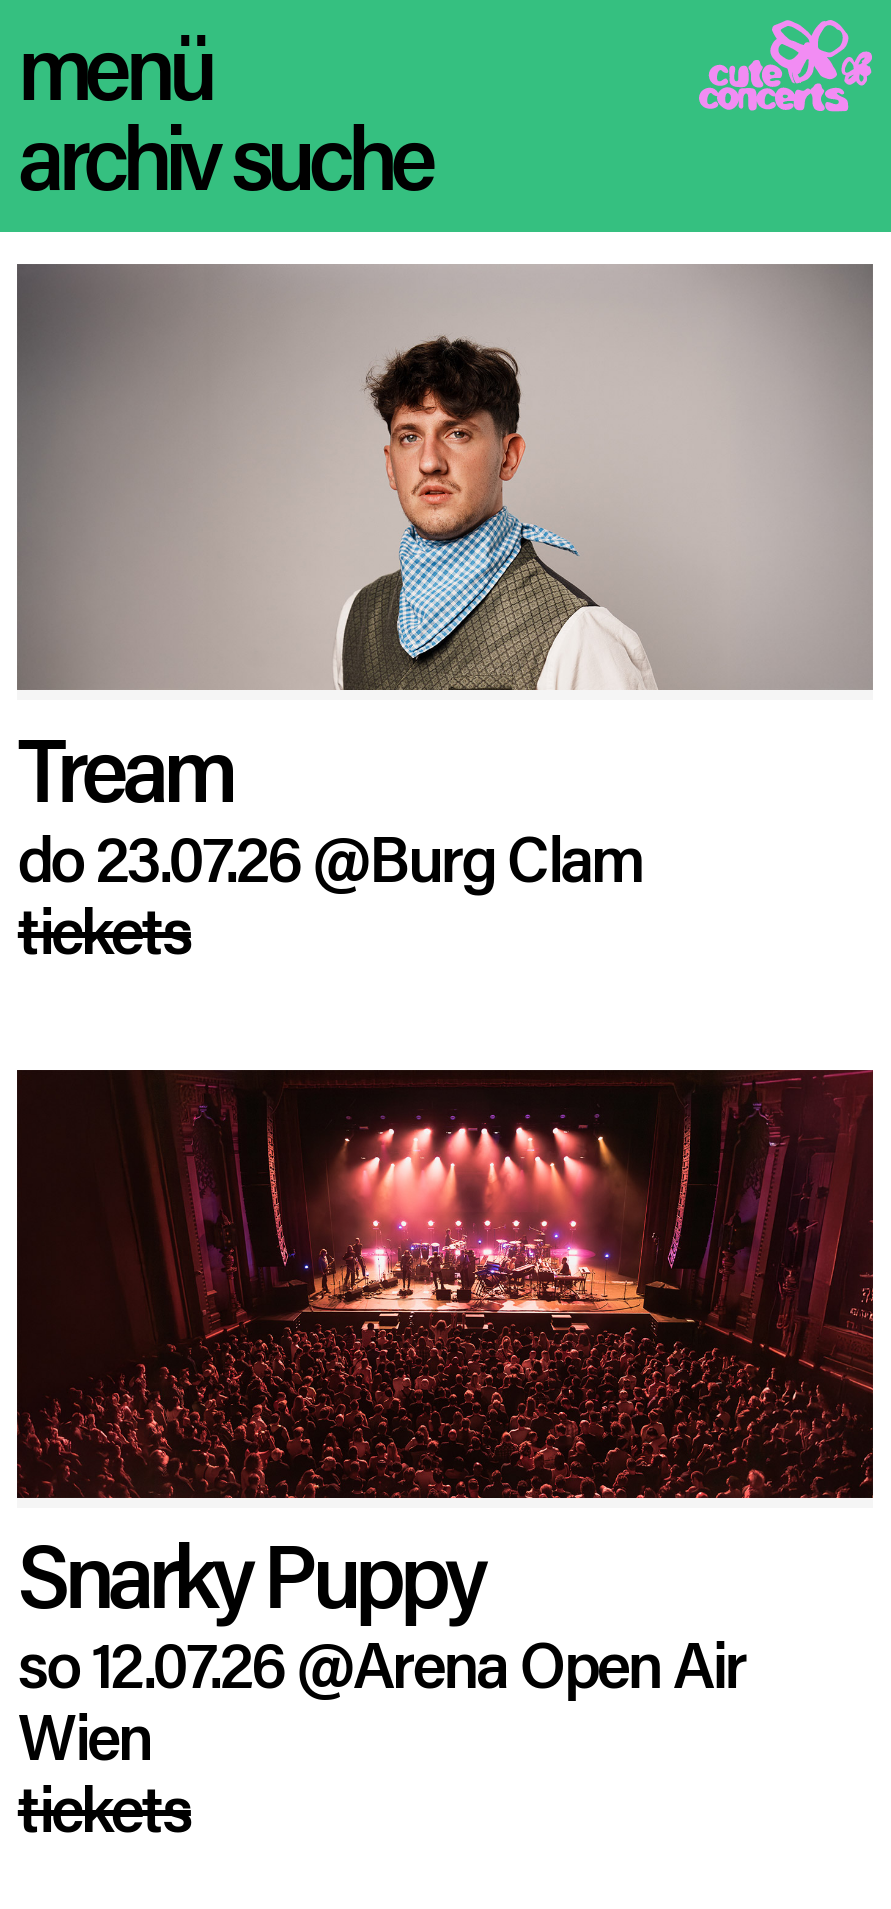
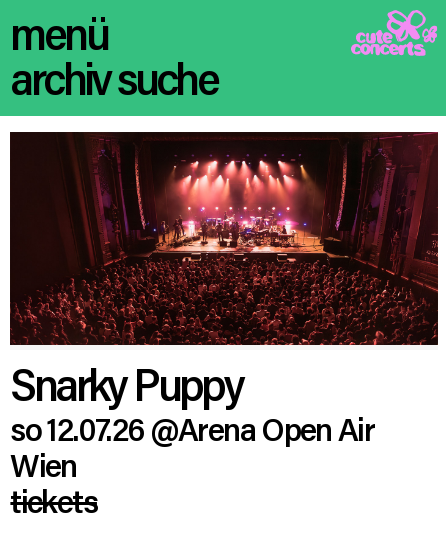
- [image]
- Tream
- do 23.07.26 @Burg Clam
- tickets
